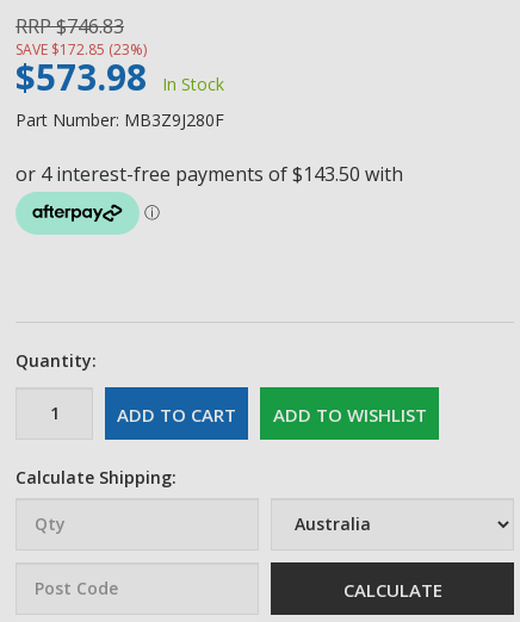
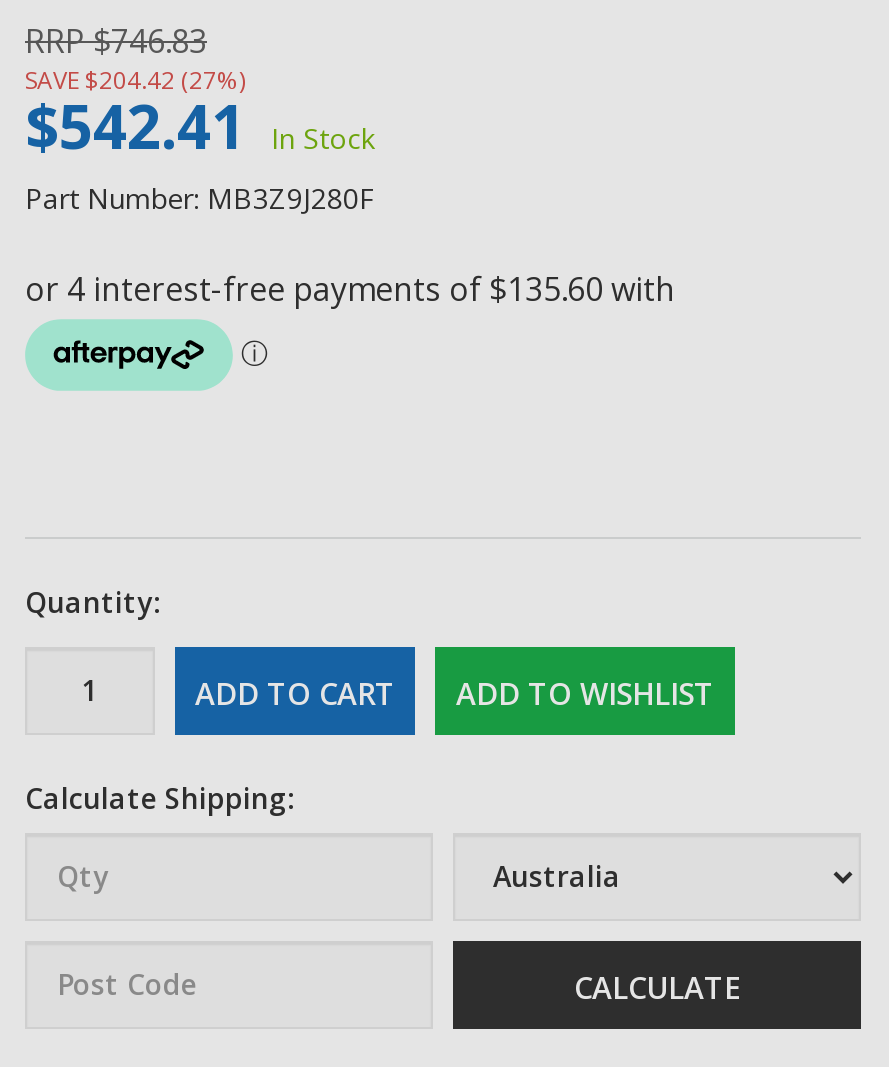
- SAVE $172.85 (23%)
+ SAVE $204.42 (27%)

- $573.98 In Stock
+ $542.41 In Stock
